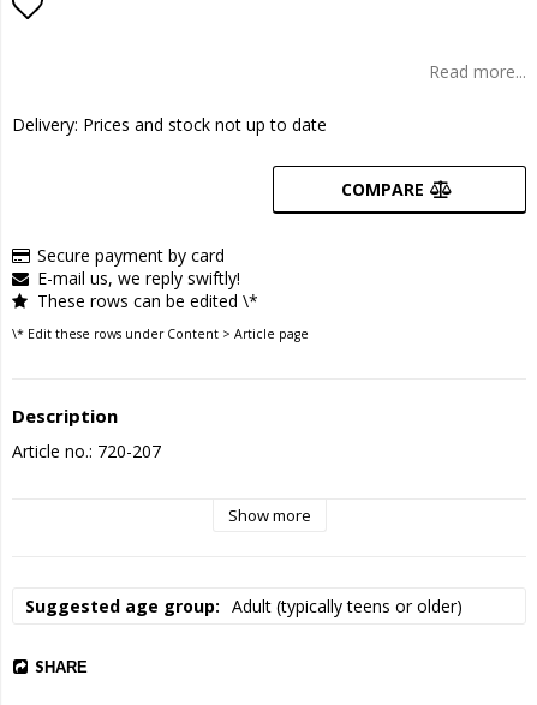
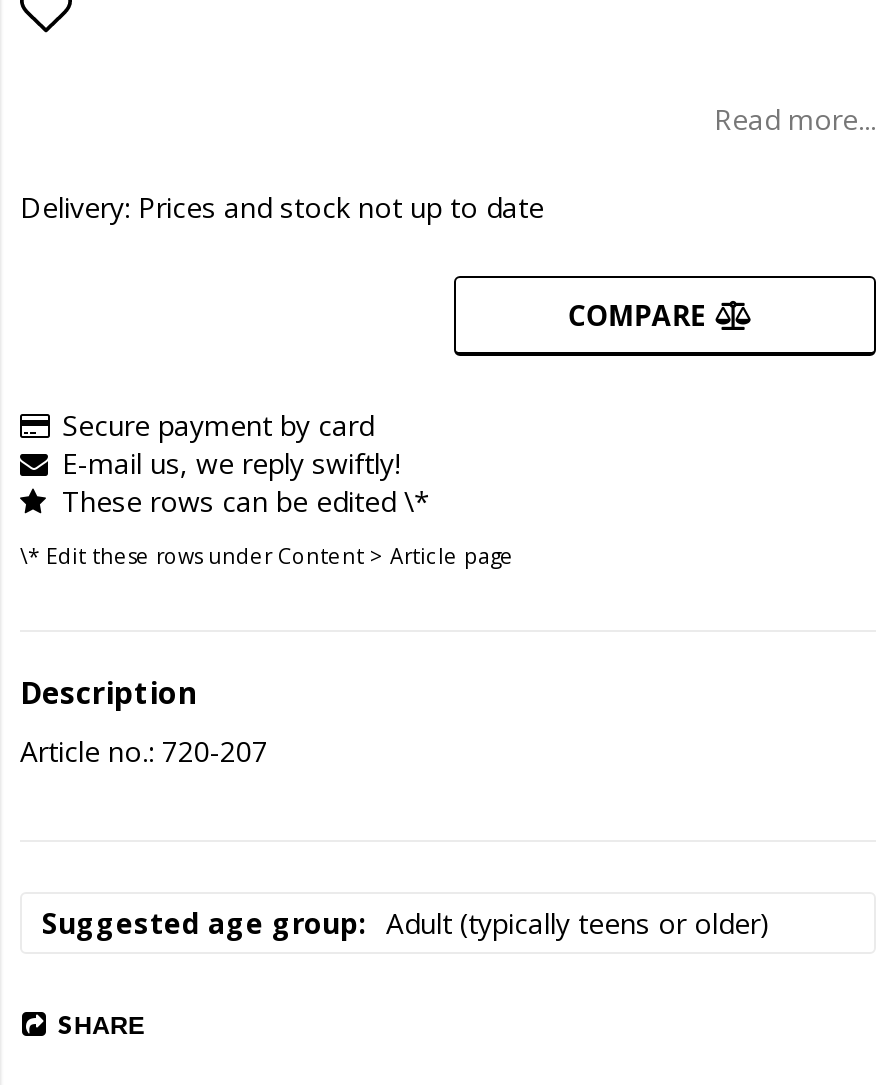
- Show more
